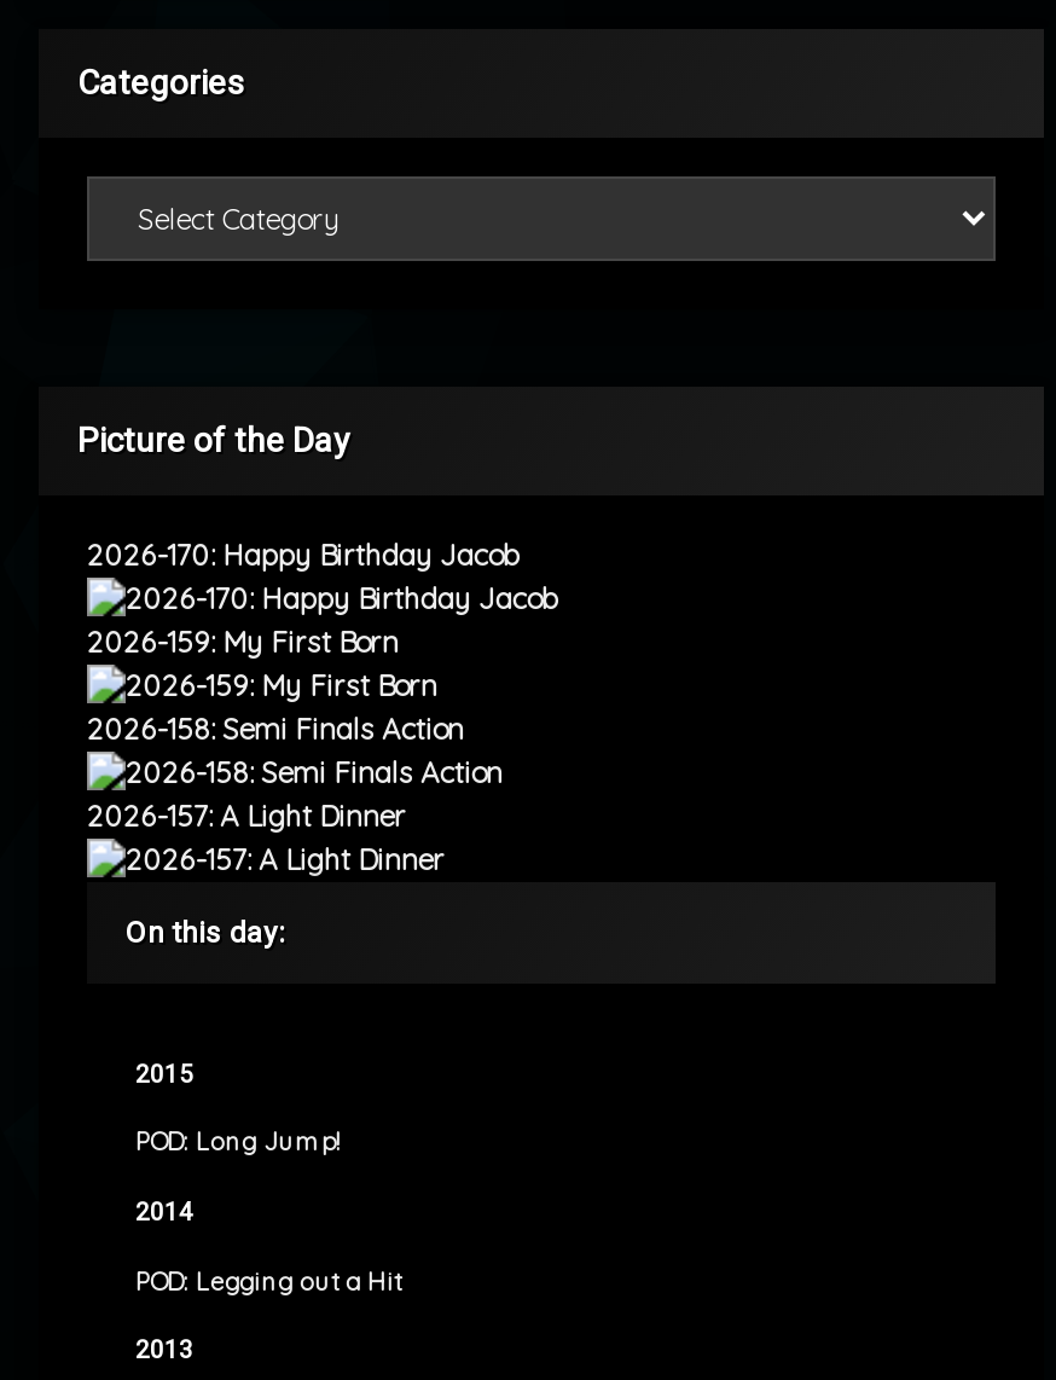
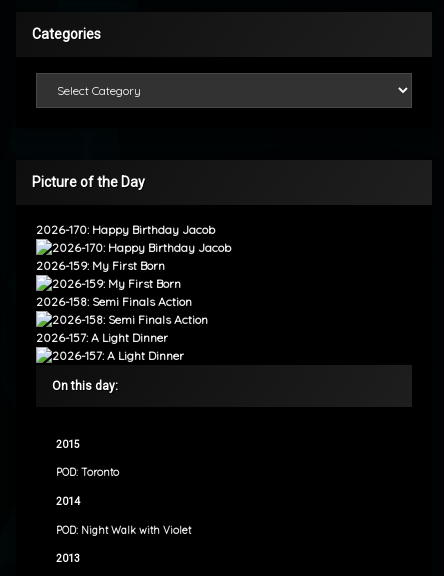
- POD: Long Jump!
+ POD: Toronto

- POD: Legging out a Hit
+ POD: Night Walk with Violet
